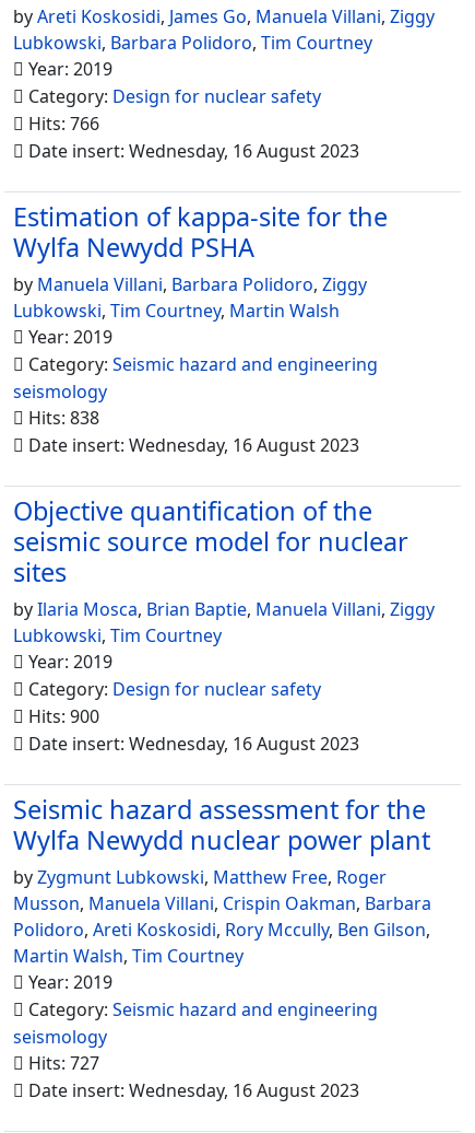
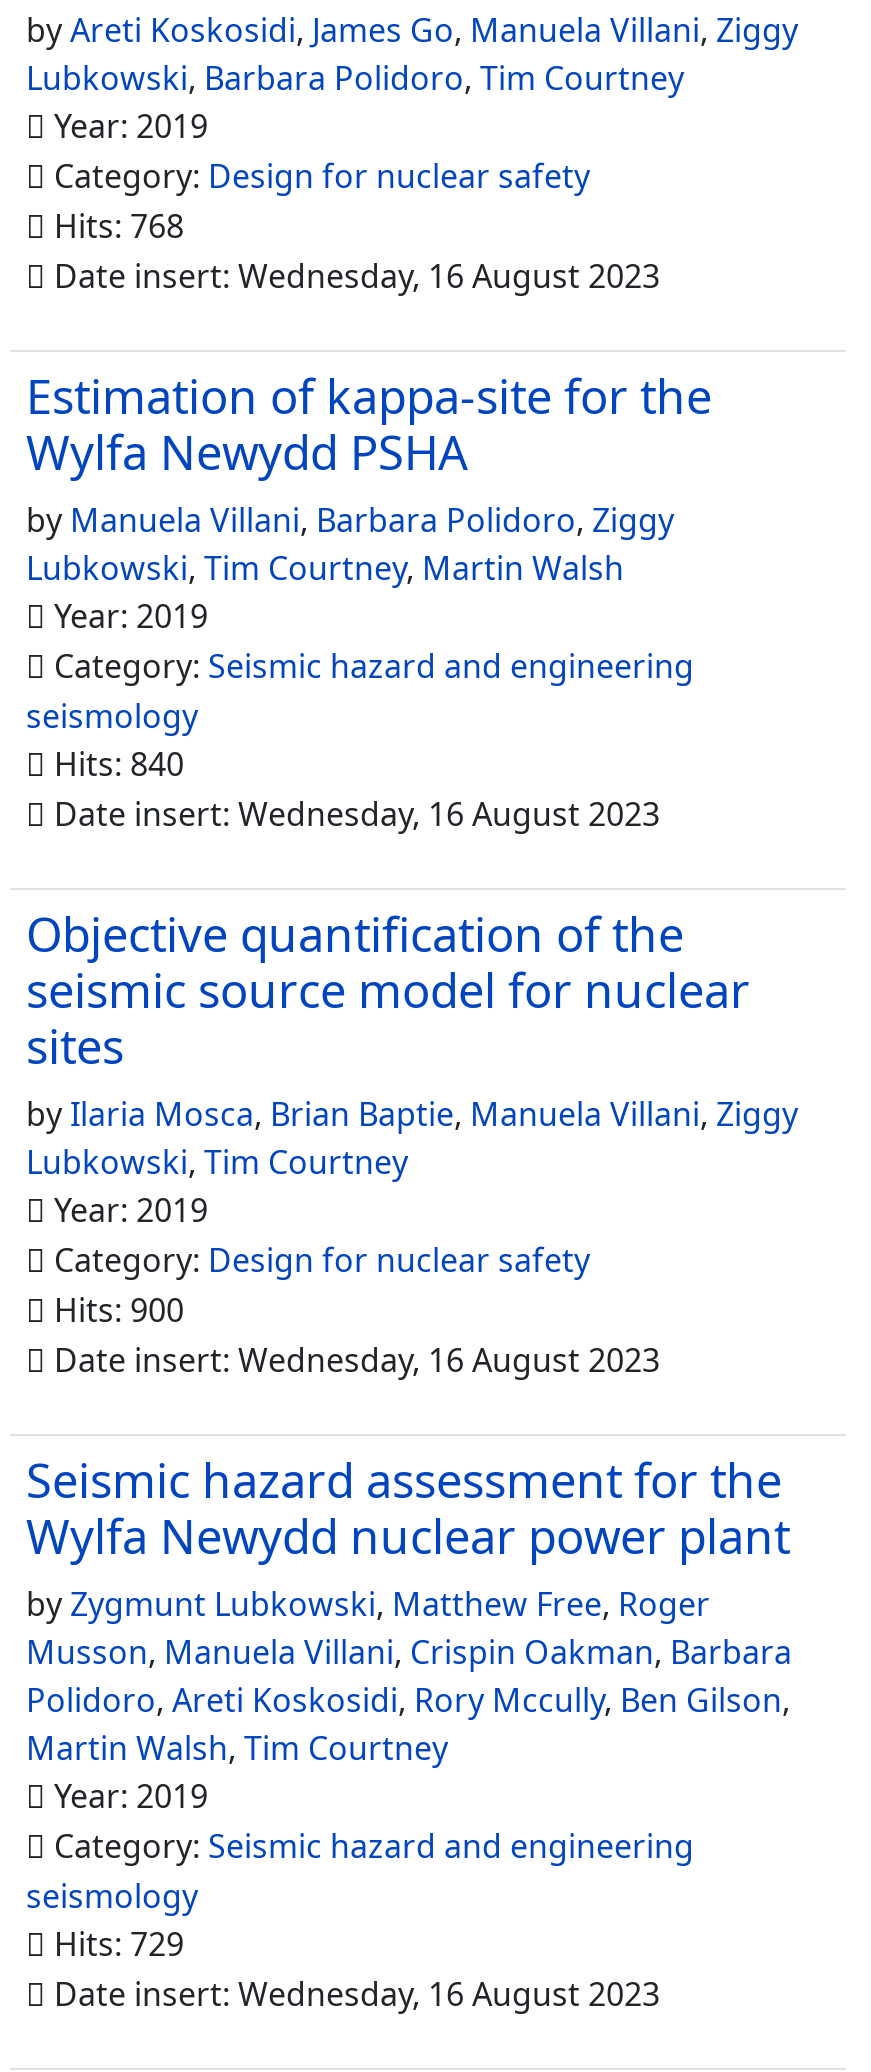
- Hits: 766
+ Hits: 768

- Hits: 838
+ Hits: 840

- Hits: 727
+ Hits: 729
